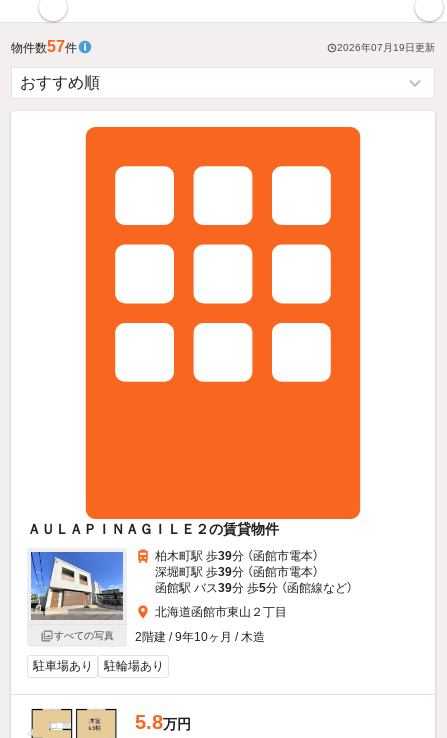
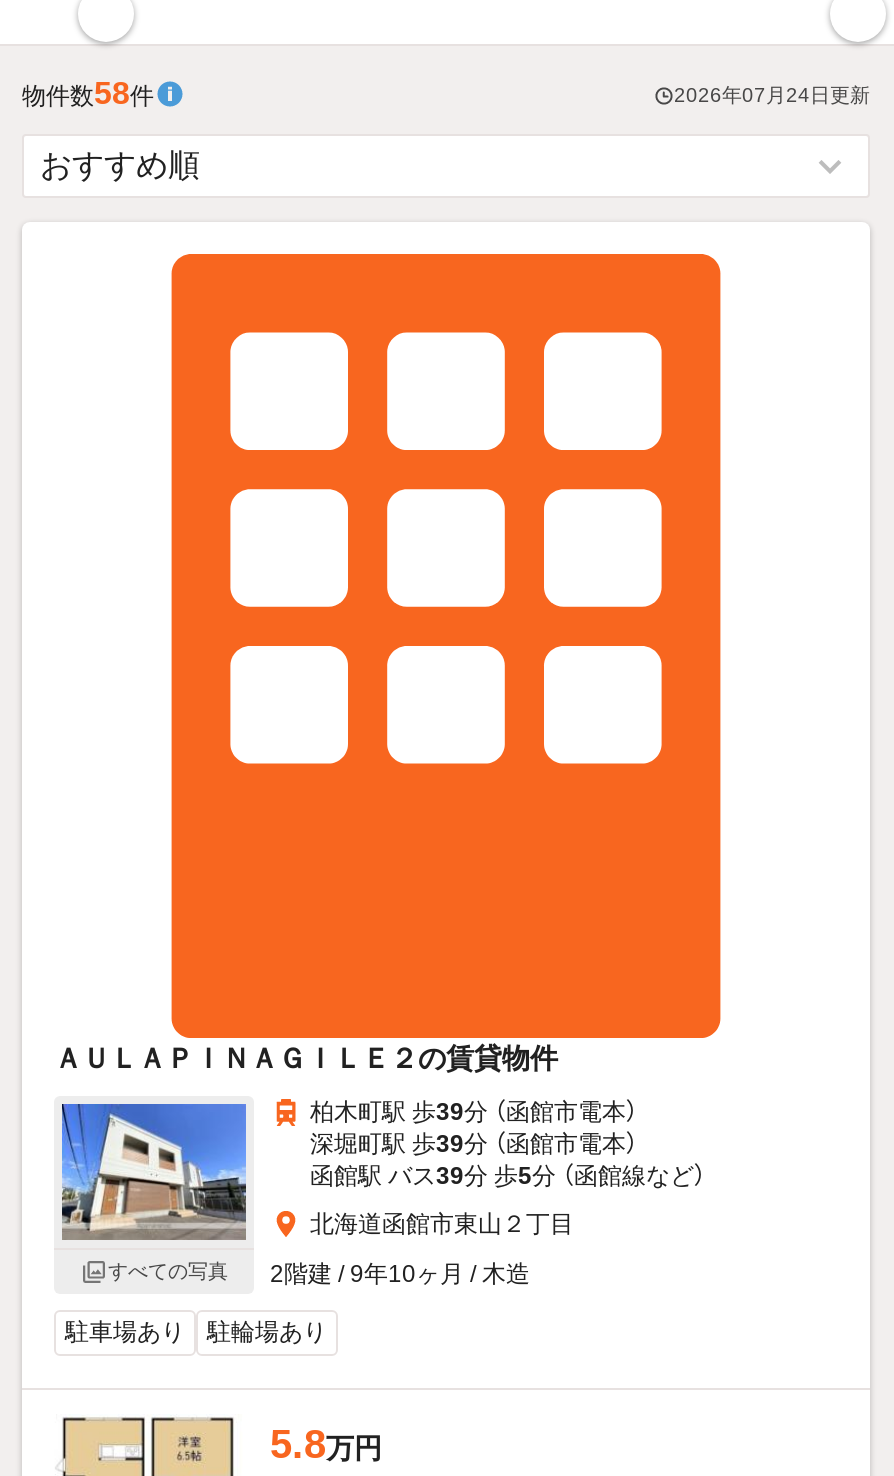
- 物件数57件
+ 物件数58件

- 2026年07月19日更新
+ 2026年07月24日更新
